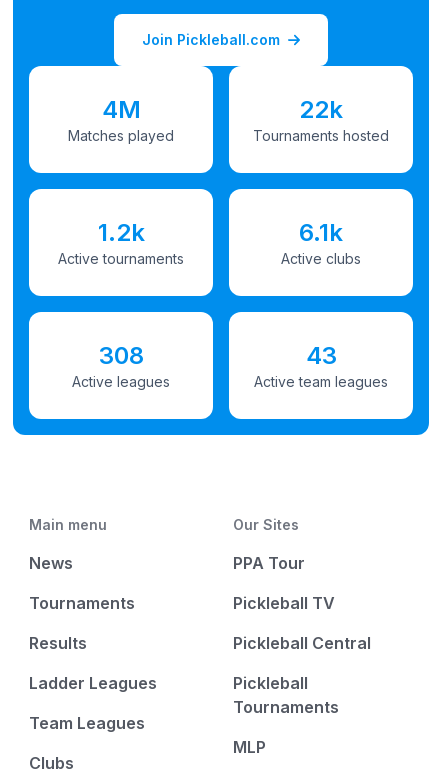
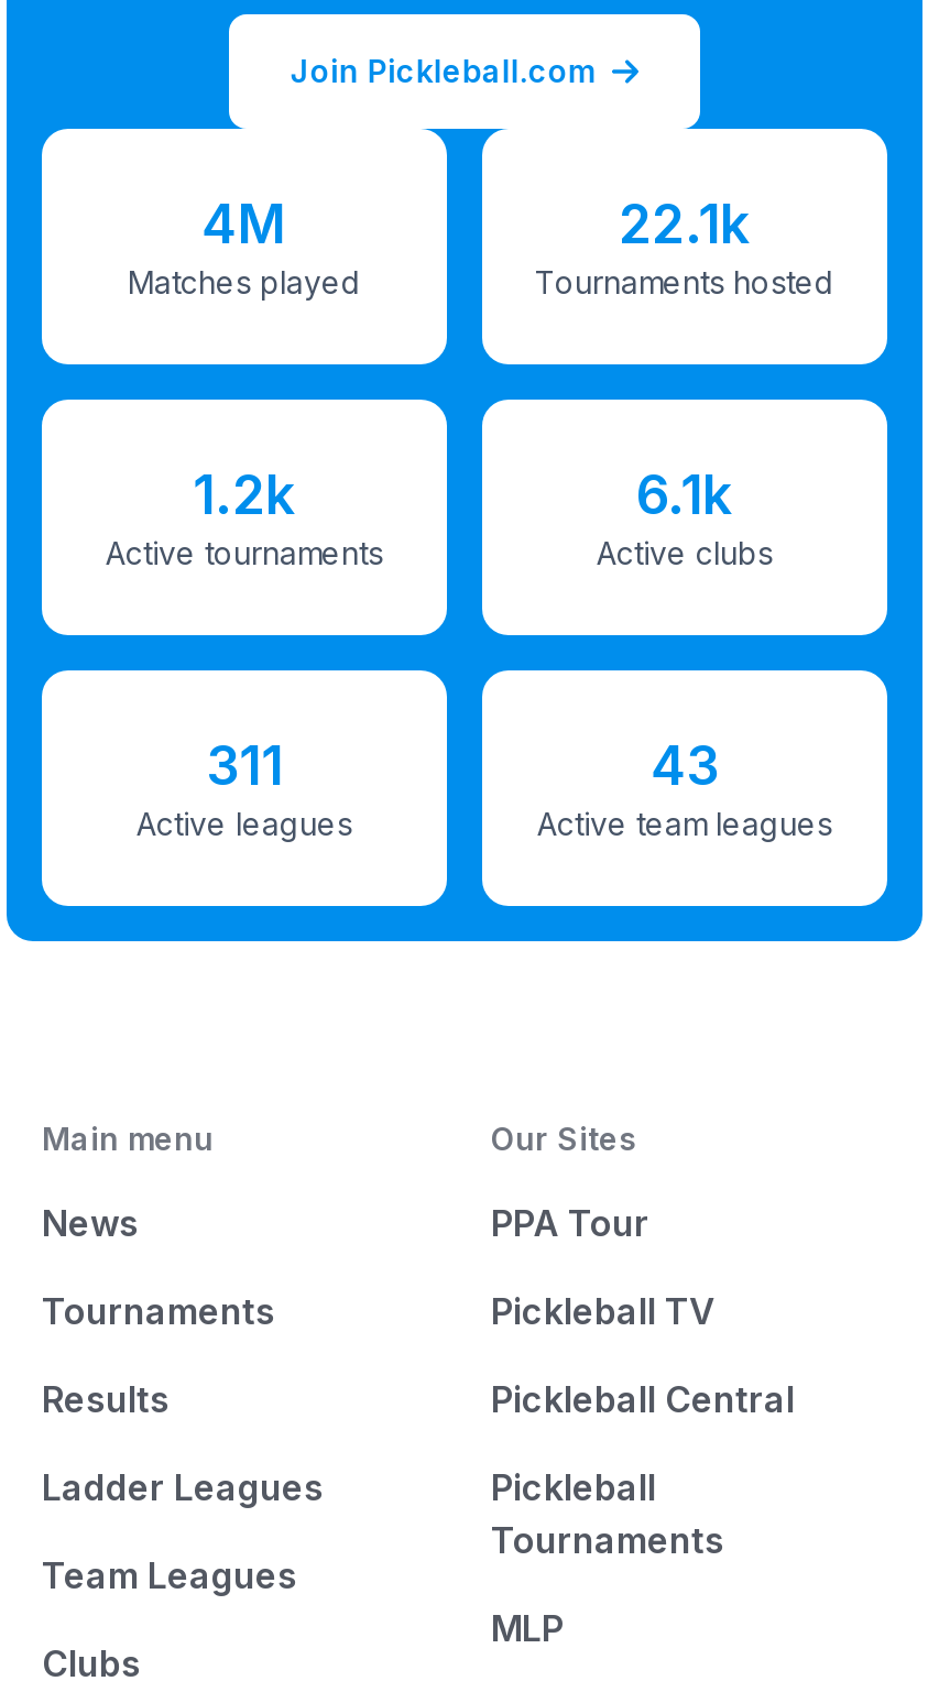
- 22k
+ 22.1k

- 308
+ 311
